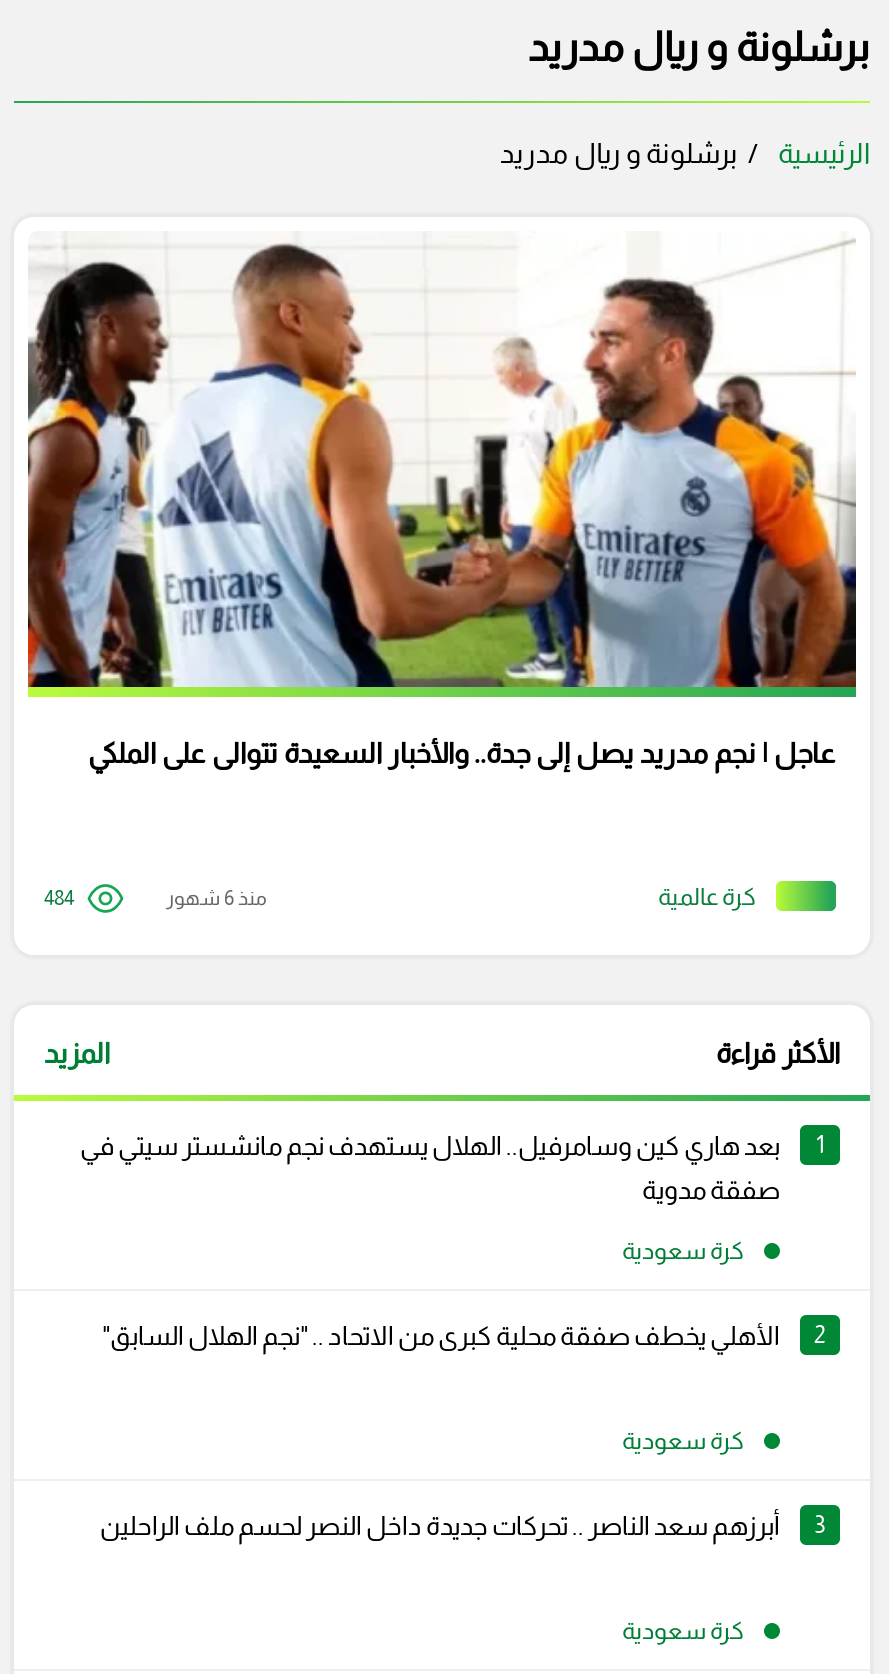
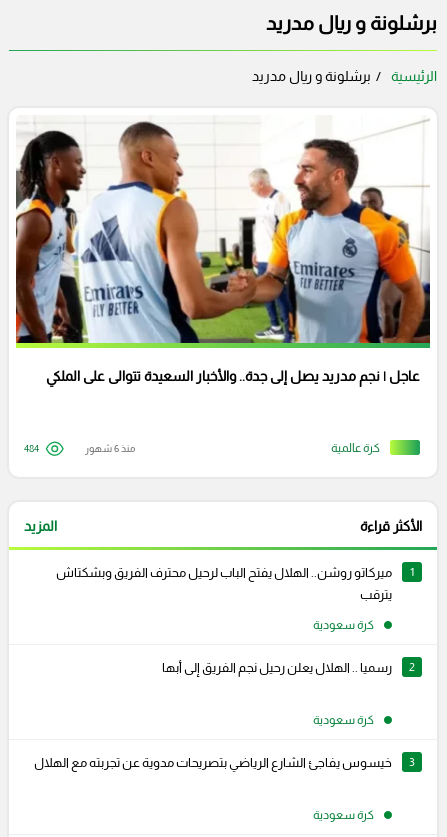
- بعد هاري كين وسامرفيل.. الهلال يستهدف نجم مانشستر سيتي في
+ ميركاتو روشن.. الهلال يفتح الباب لرحيل محترف الفريق وبشكتاش

- صفقة مدوية
+ يترقب

- الأهلي يخطف صفقة محلية كبرى من الاتحاد .. "نجم الهلال السابق"
+ رسميا .. الهلال يعلن رحيل نجم الفريق إلى أبها

- أبرزهم سعد الناصر .. تحركات جديدة داخل النصر لحسم ملف الراحلين
+ خيسوس يفاجئ الشارع الرياضي بتصريحات مدوية عن تجربته مع الهلال
